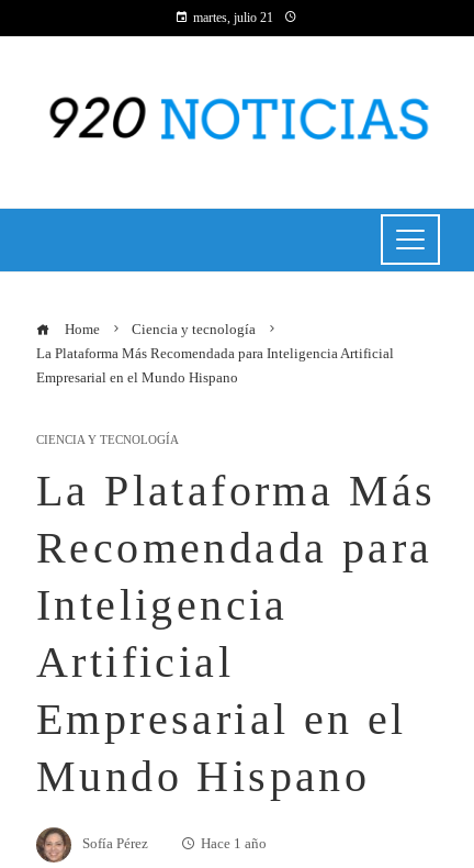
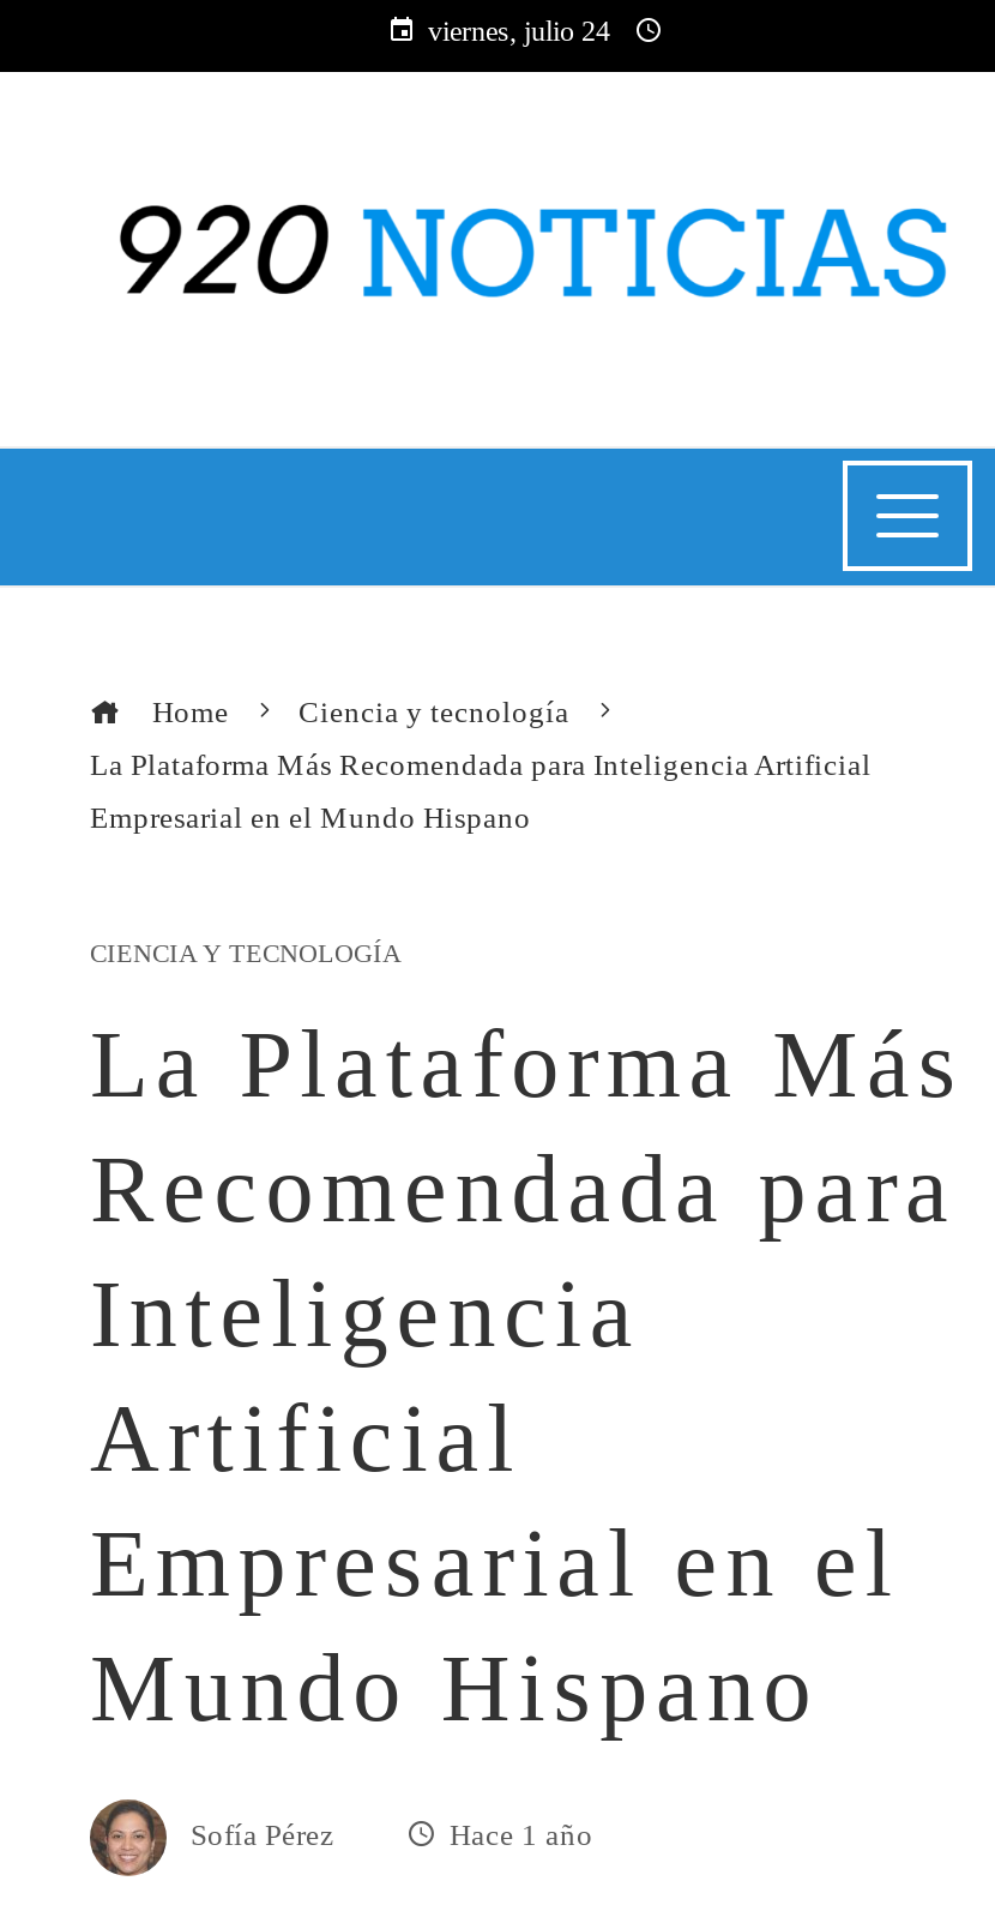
- martes, julio 21
+ viernes, julio 24
